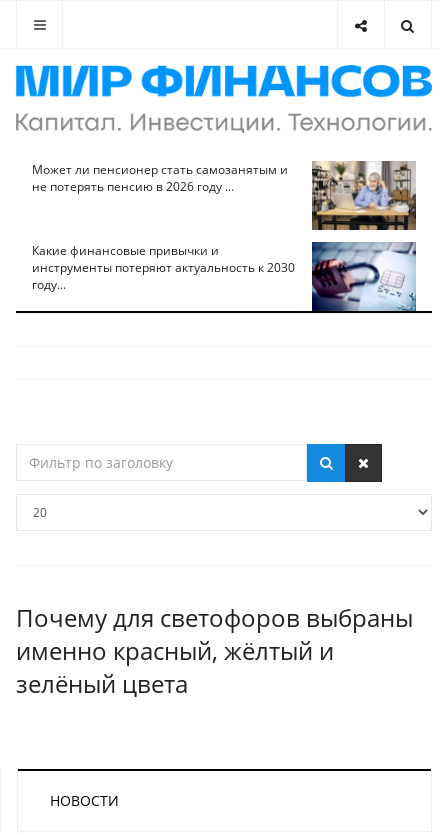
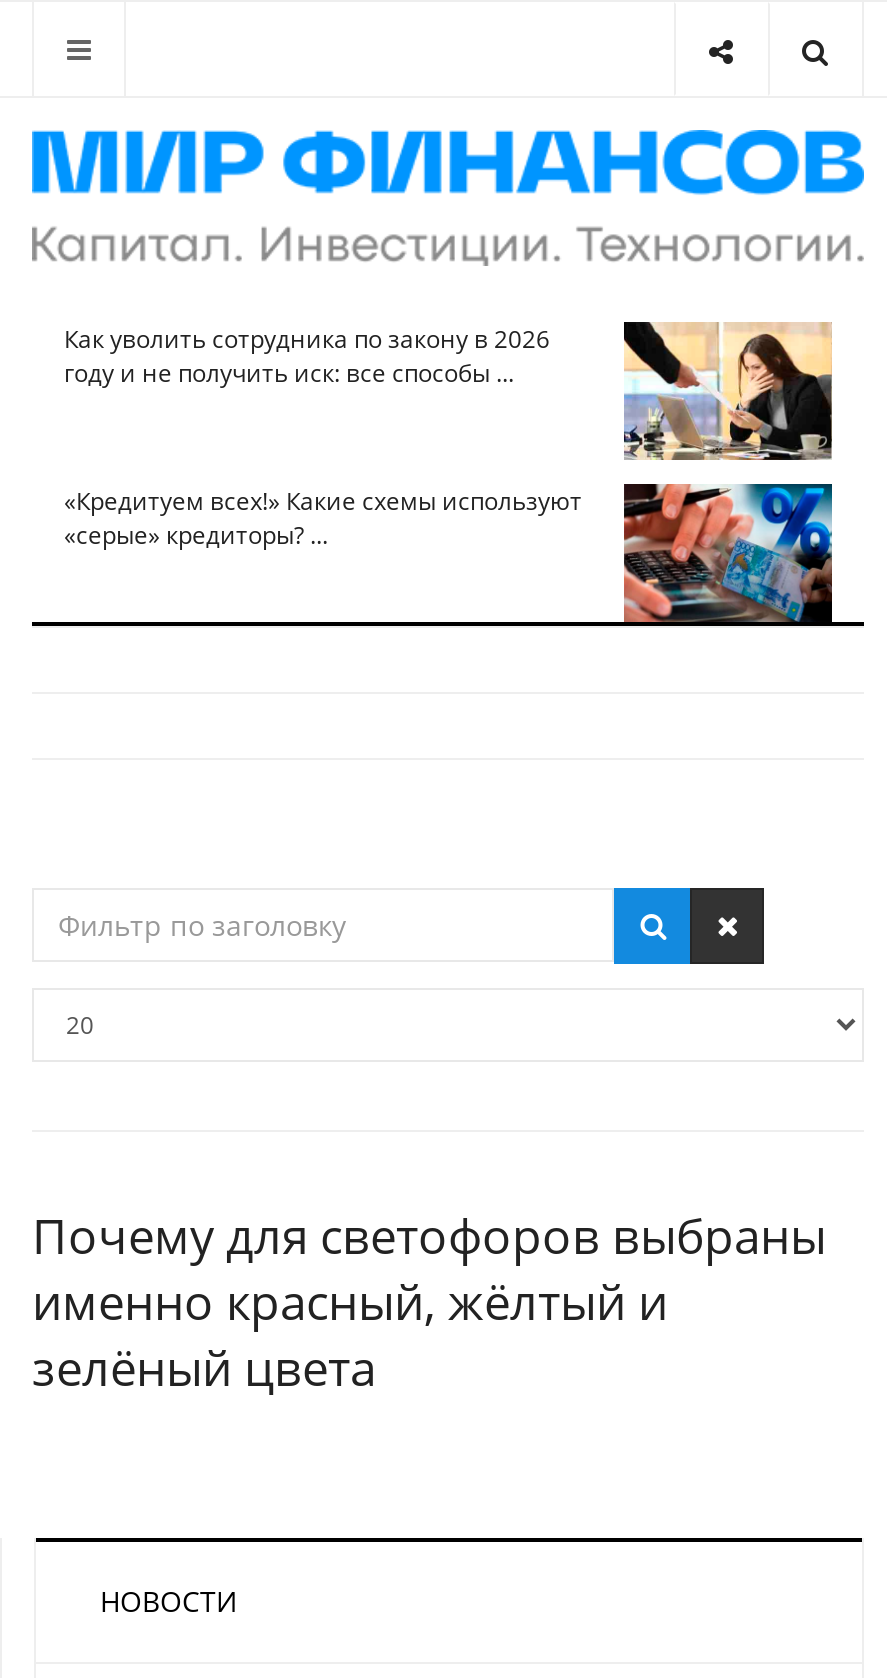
- Может ли пенсионер стать самозанятым и
- не потерять пенсию в 2026 году ...
+ Как уволить сотрудника по закону в 2026
+ году и не получить иск: все способы ...

- [image]
- Какие финансовые привычки и
- инструменты потеряют актуальность к 2030
- году...
+ [image]
+ «Кредитуем всех!» Какие схемы используют
+ «серые» кредиторы? ...

- [image]
+ [image]
